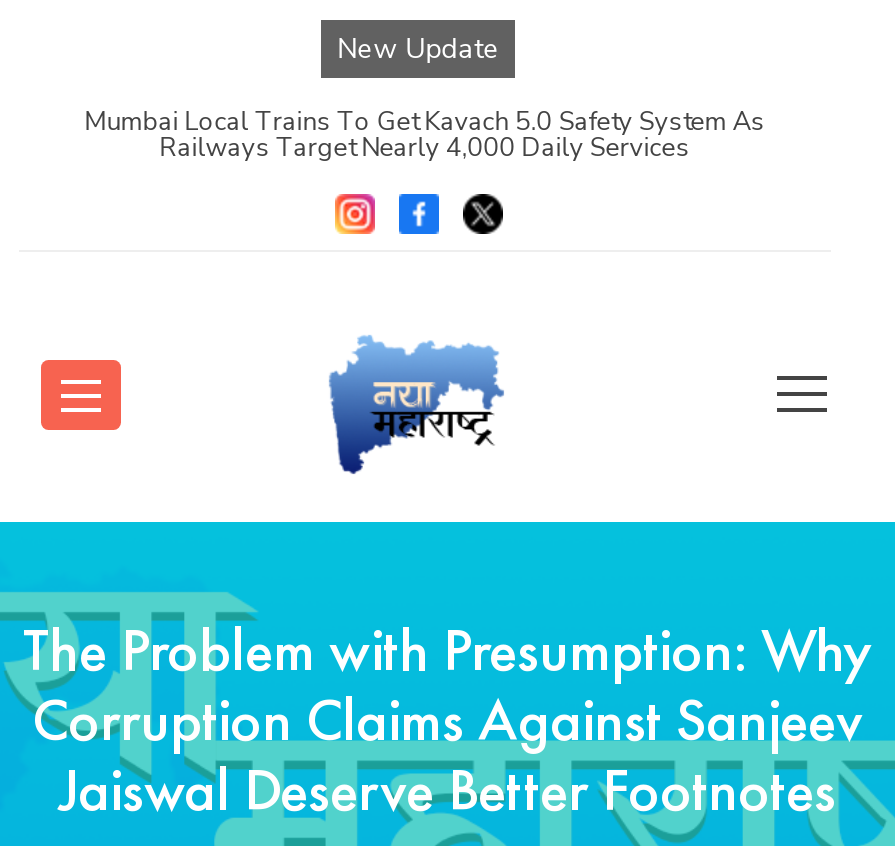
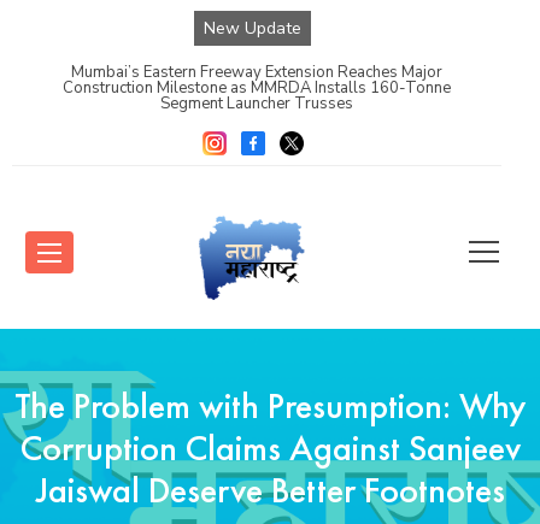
- Mumbai Local Trains To Get Kavach 5.0 Safety System As
- Railways Target Nearly 4,000 Daily Services
+ Mumbai’s Eastern Freeway Extension Reaches Major
+ Construction Milestone as MMRDA Installs 160-Tonne
+ Segment Launcher Trusses
